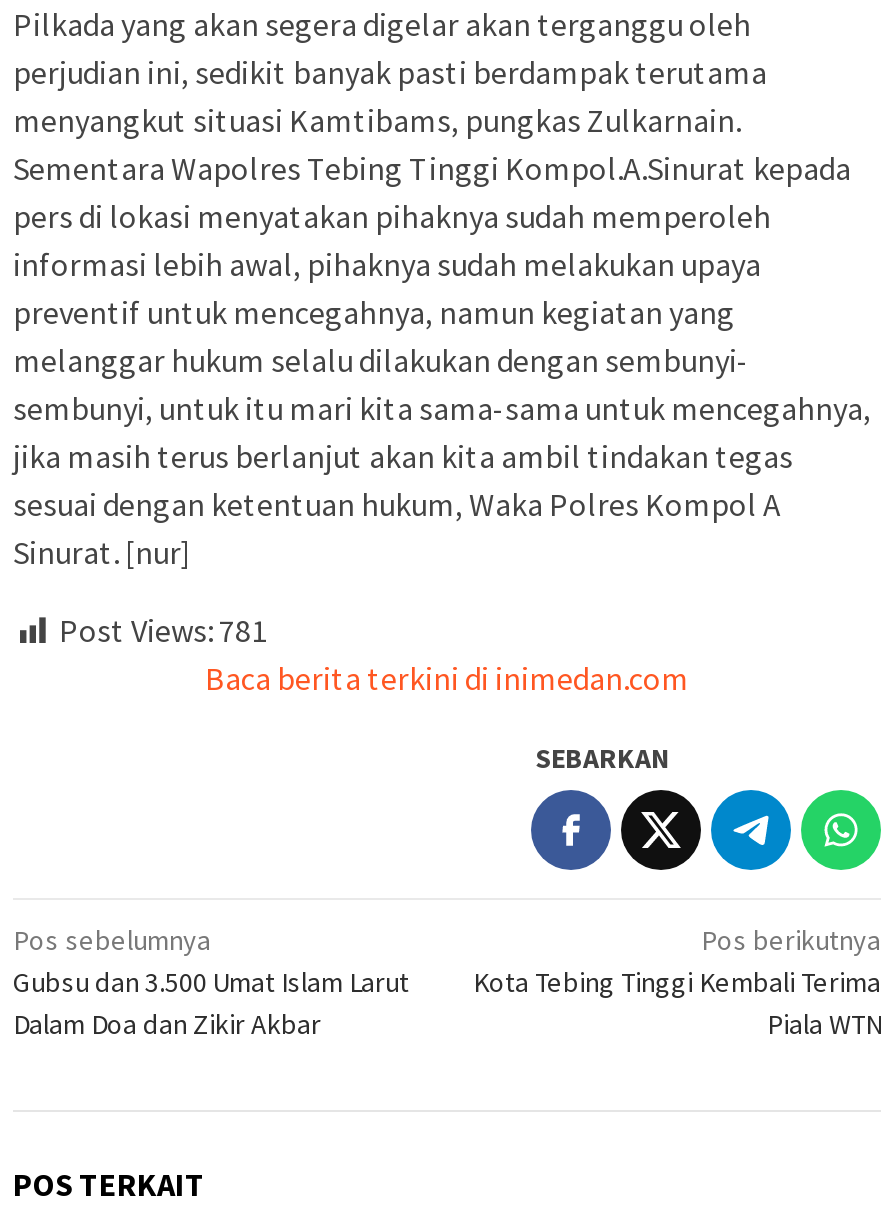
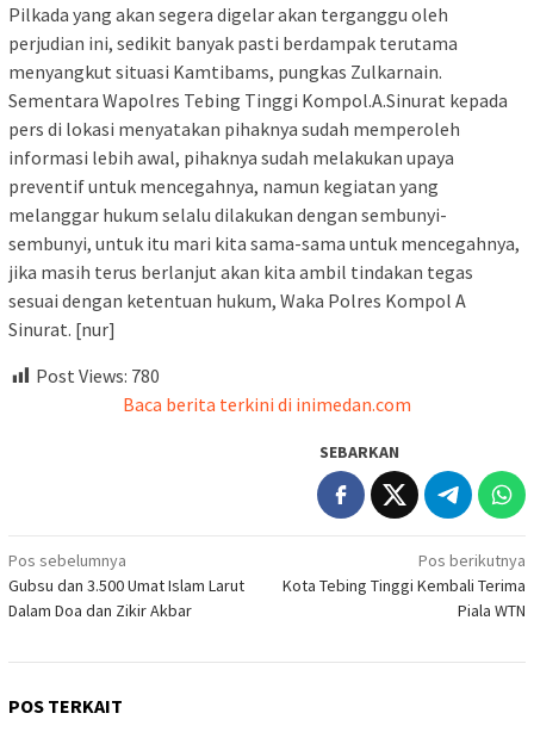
- Post Views: 781
+ Post Views: 780
